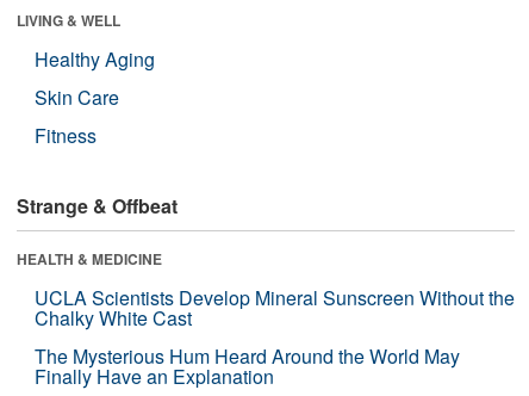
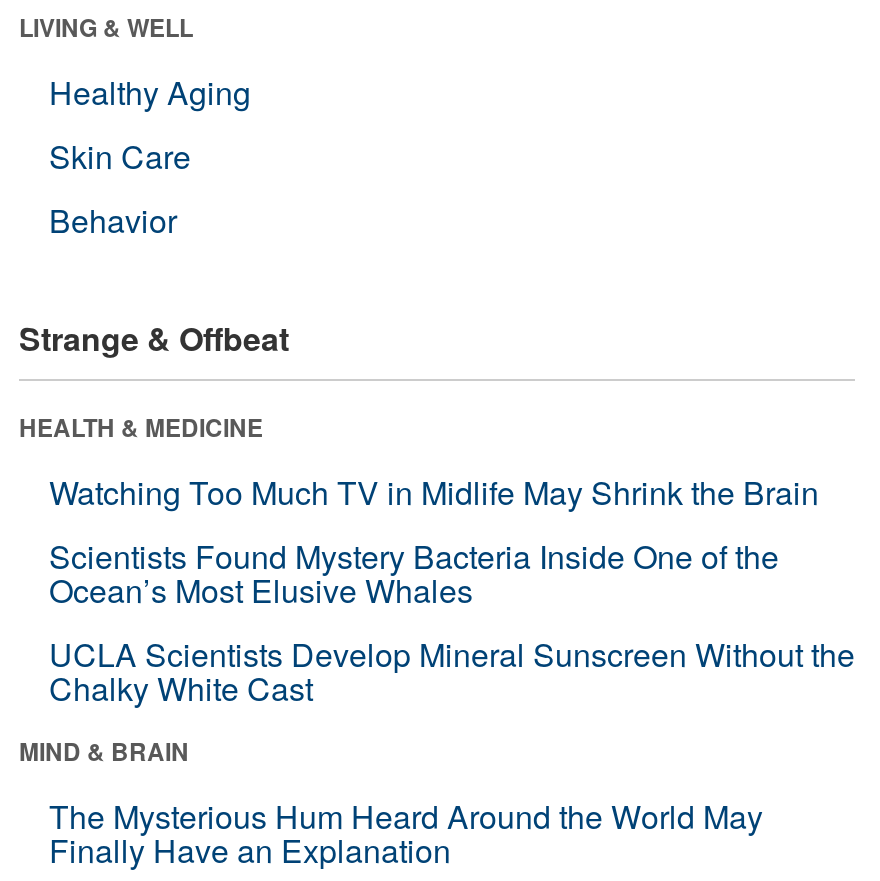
- Fitness
+ Behavior

+ Watching Too Much TV in Midlife May Shrink the Brain
+ Scientists Found Mystery Bacteria Inside One of the
+ Ocean’s Most Elusive Whales

+ MIND & BRAIN
